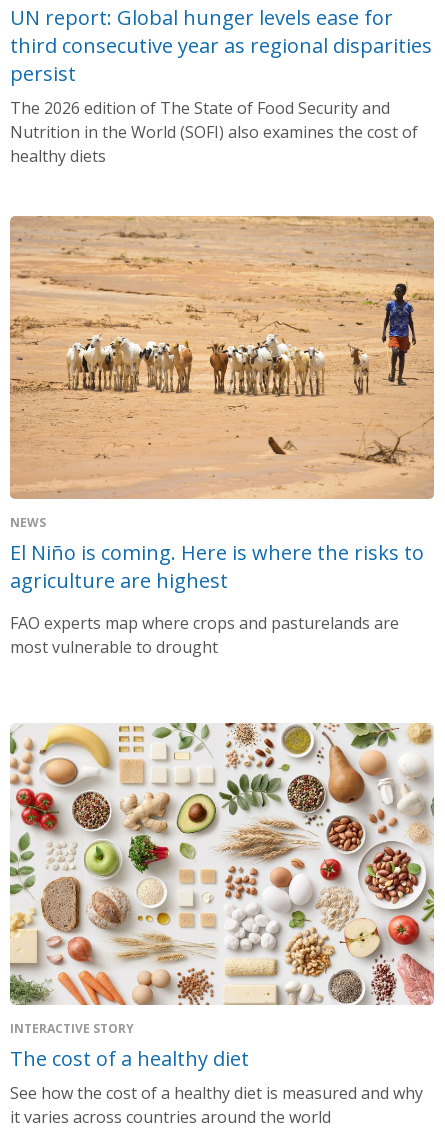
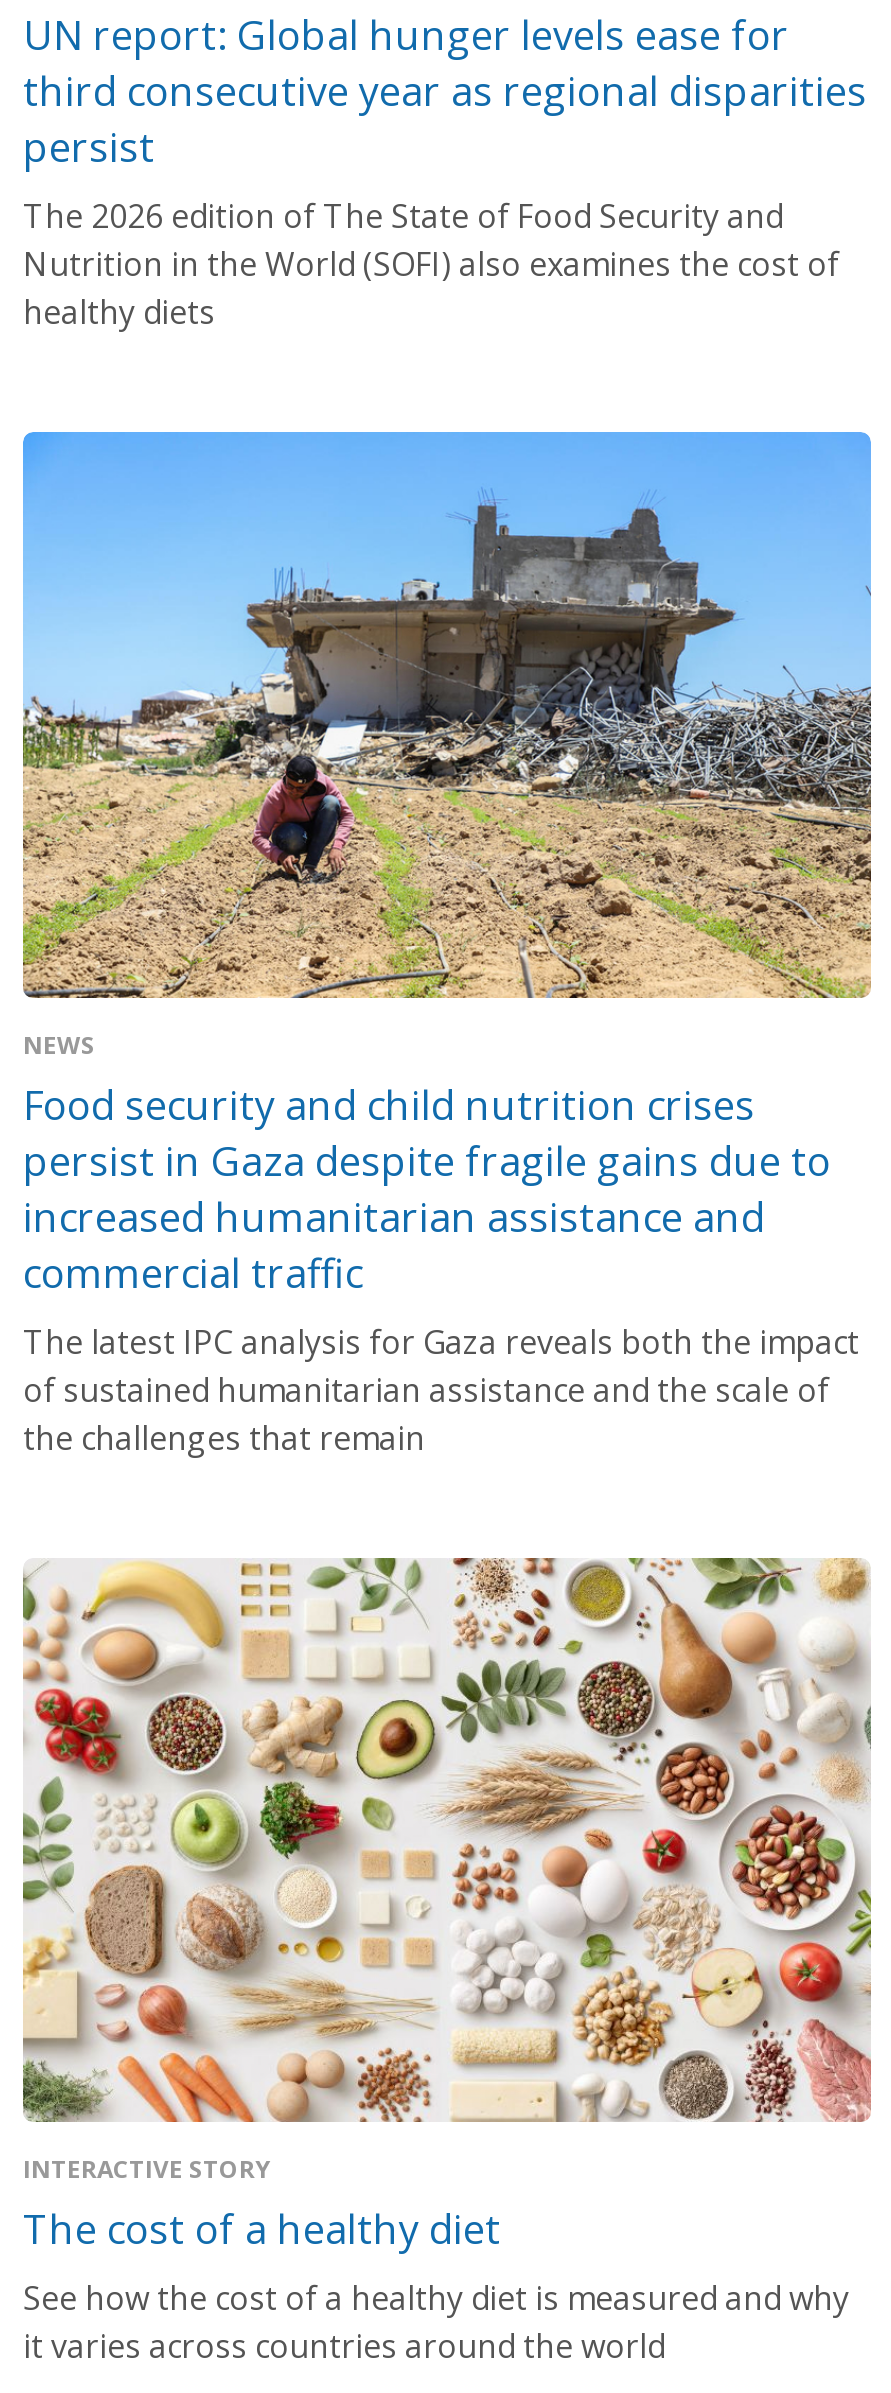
- [image]
- El Niño is coming. Here is where the risks to
- agriculture are highest
- FAO experts map where crops and pasturelands are
- most vulnerable to drought
+ [image]
+ Food security and child nutrition crises
+ persist in Gaza despite fragile gains due to
+ increased humanitarian assistance and
+ commercial traffic
+ The latest IPC analysis for Gaza reveals both the impact
+ of sustained humanitarian assistance and the scale of
+ the challenges that remain
